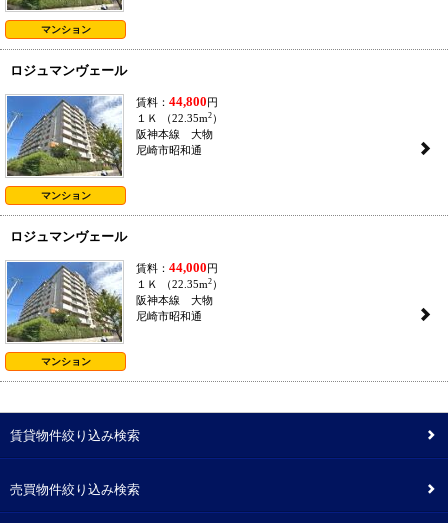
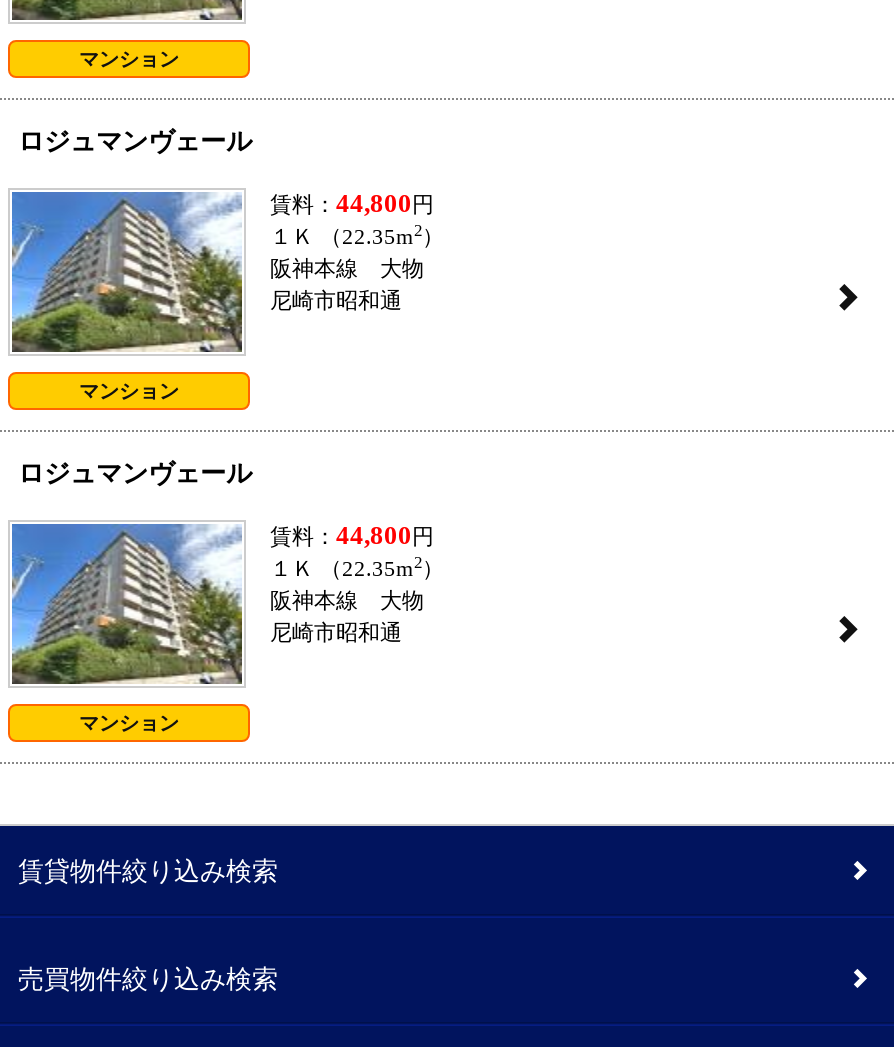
- 賃料：44,000円
+ 賃料：44,800円
